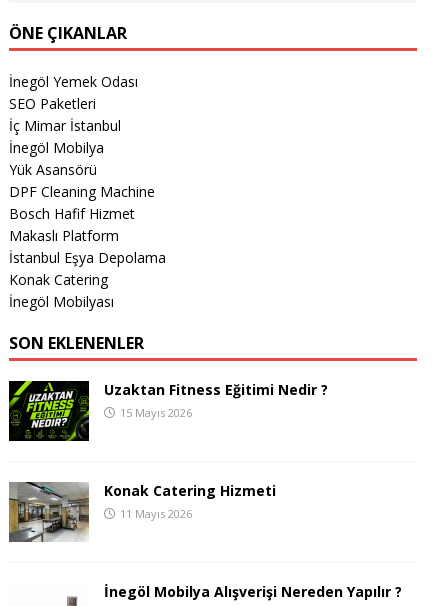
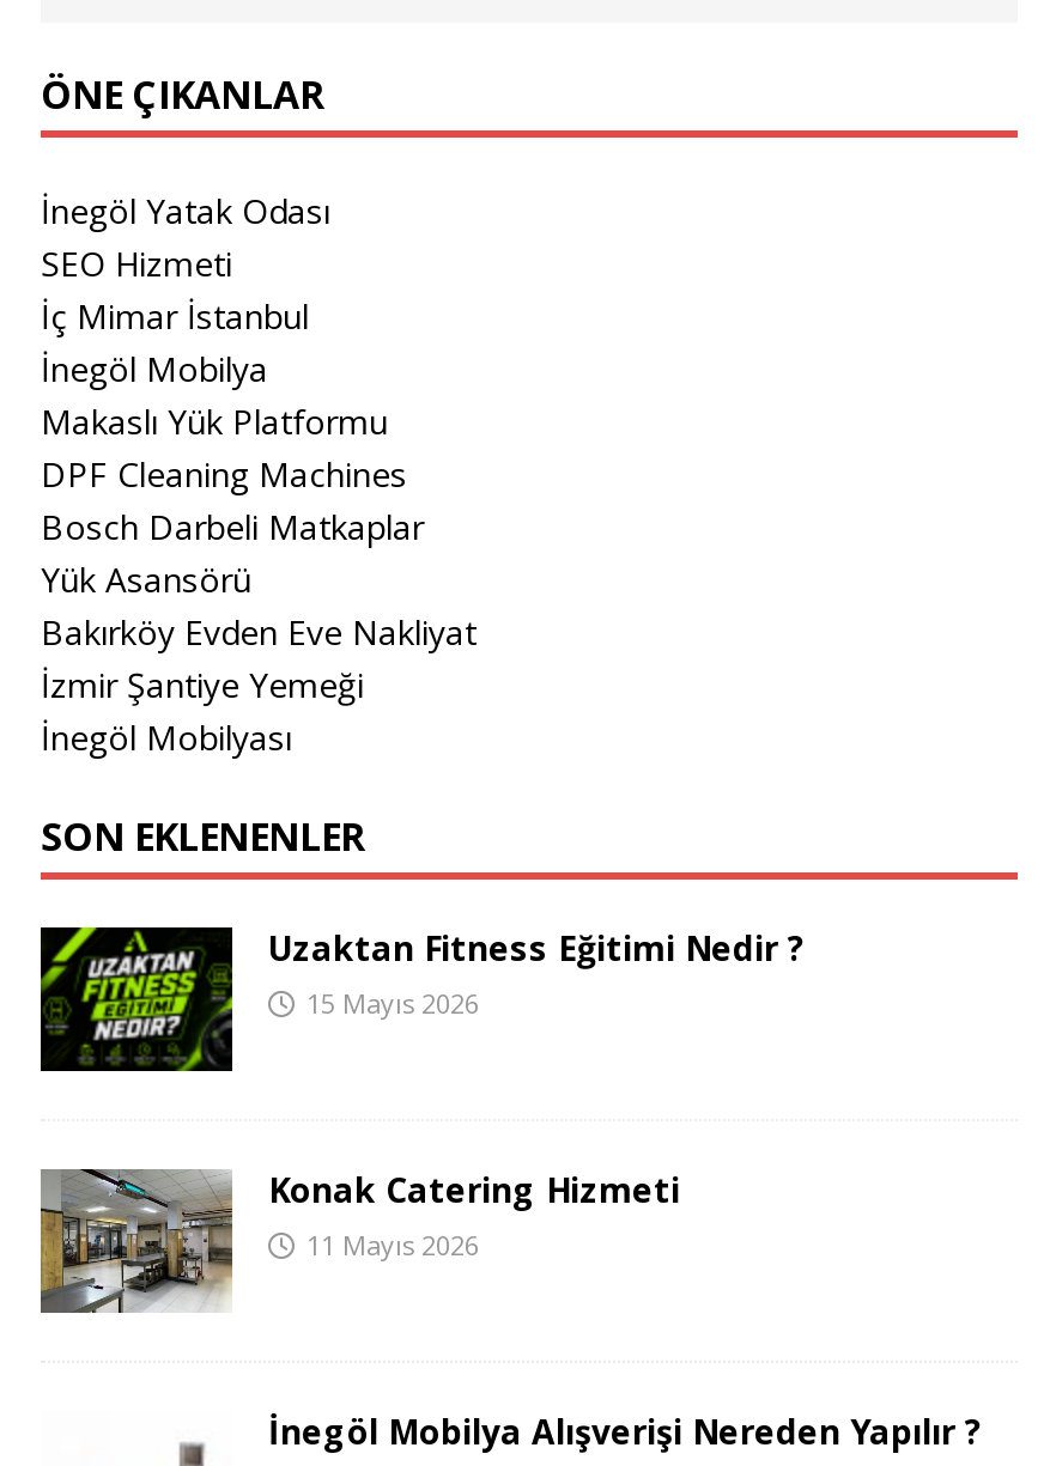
- İnegöl Yemek Odası
+ İnegöl Yatak Odası

- SEO Paketleri
+ SEO Hizmeti

+ Makaslı Yük Platformu
+ DPF Cleaning Machines
+ Bosch Darbeli Matkaplar

moved down: Yük Asansörü

- DPF Cleaning Machine
- Bosch Hafif Hizmet
- Makaslı Platform
- İstanbul Eşya Depolama
- Konak Catering
+ Bakırköy Evden Eve Nakliyat
+ İzmir Şantiye Yemeği
